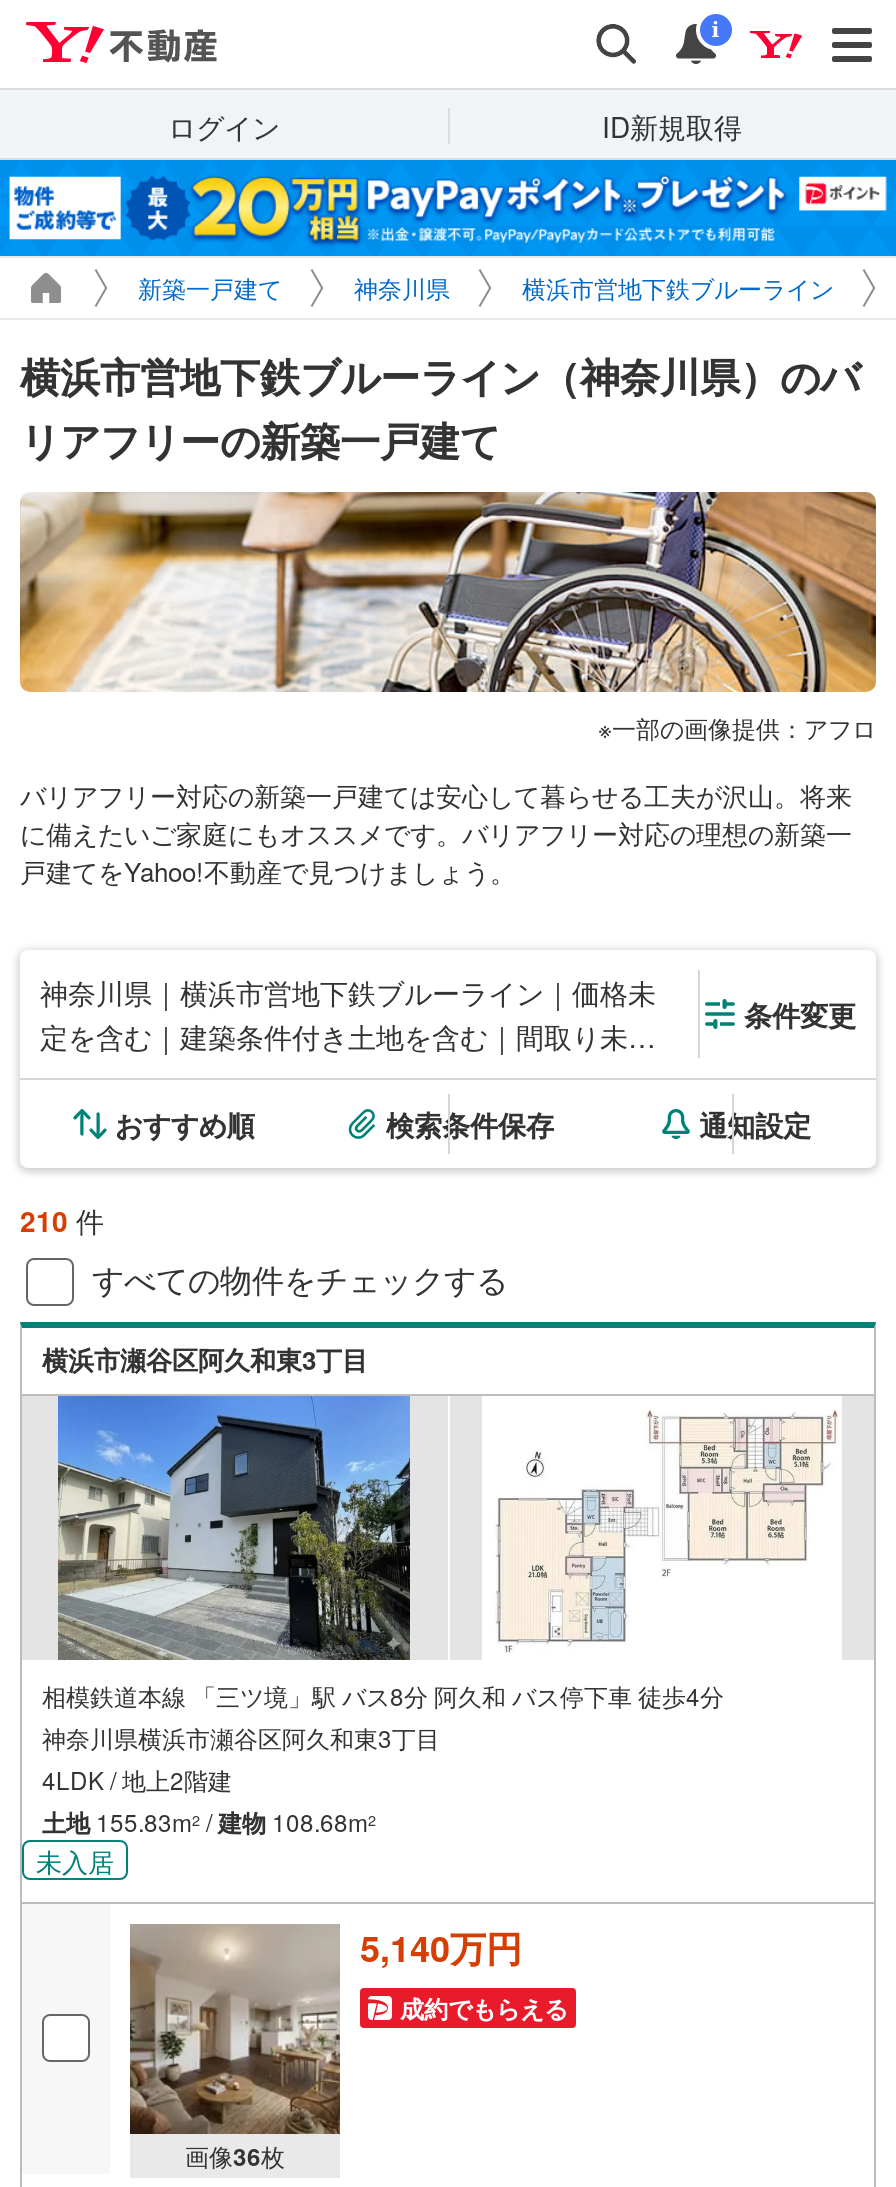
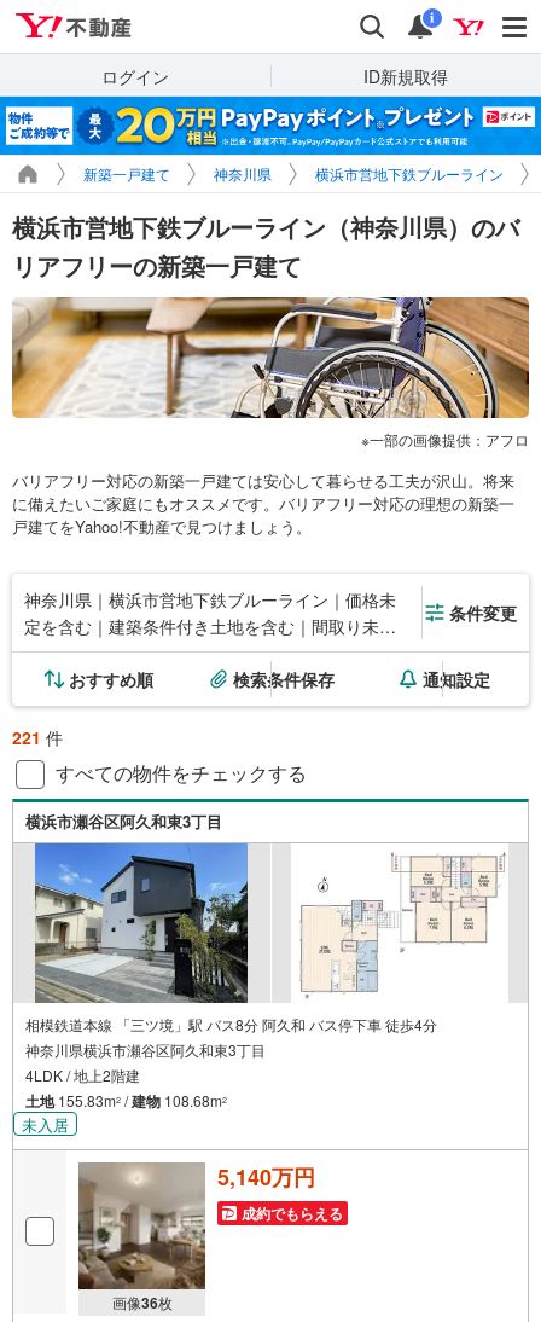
- 210件
+ 221件
